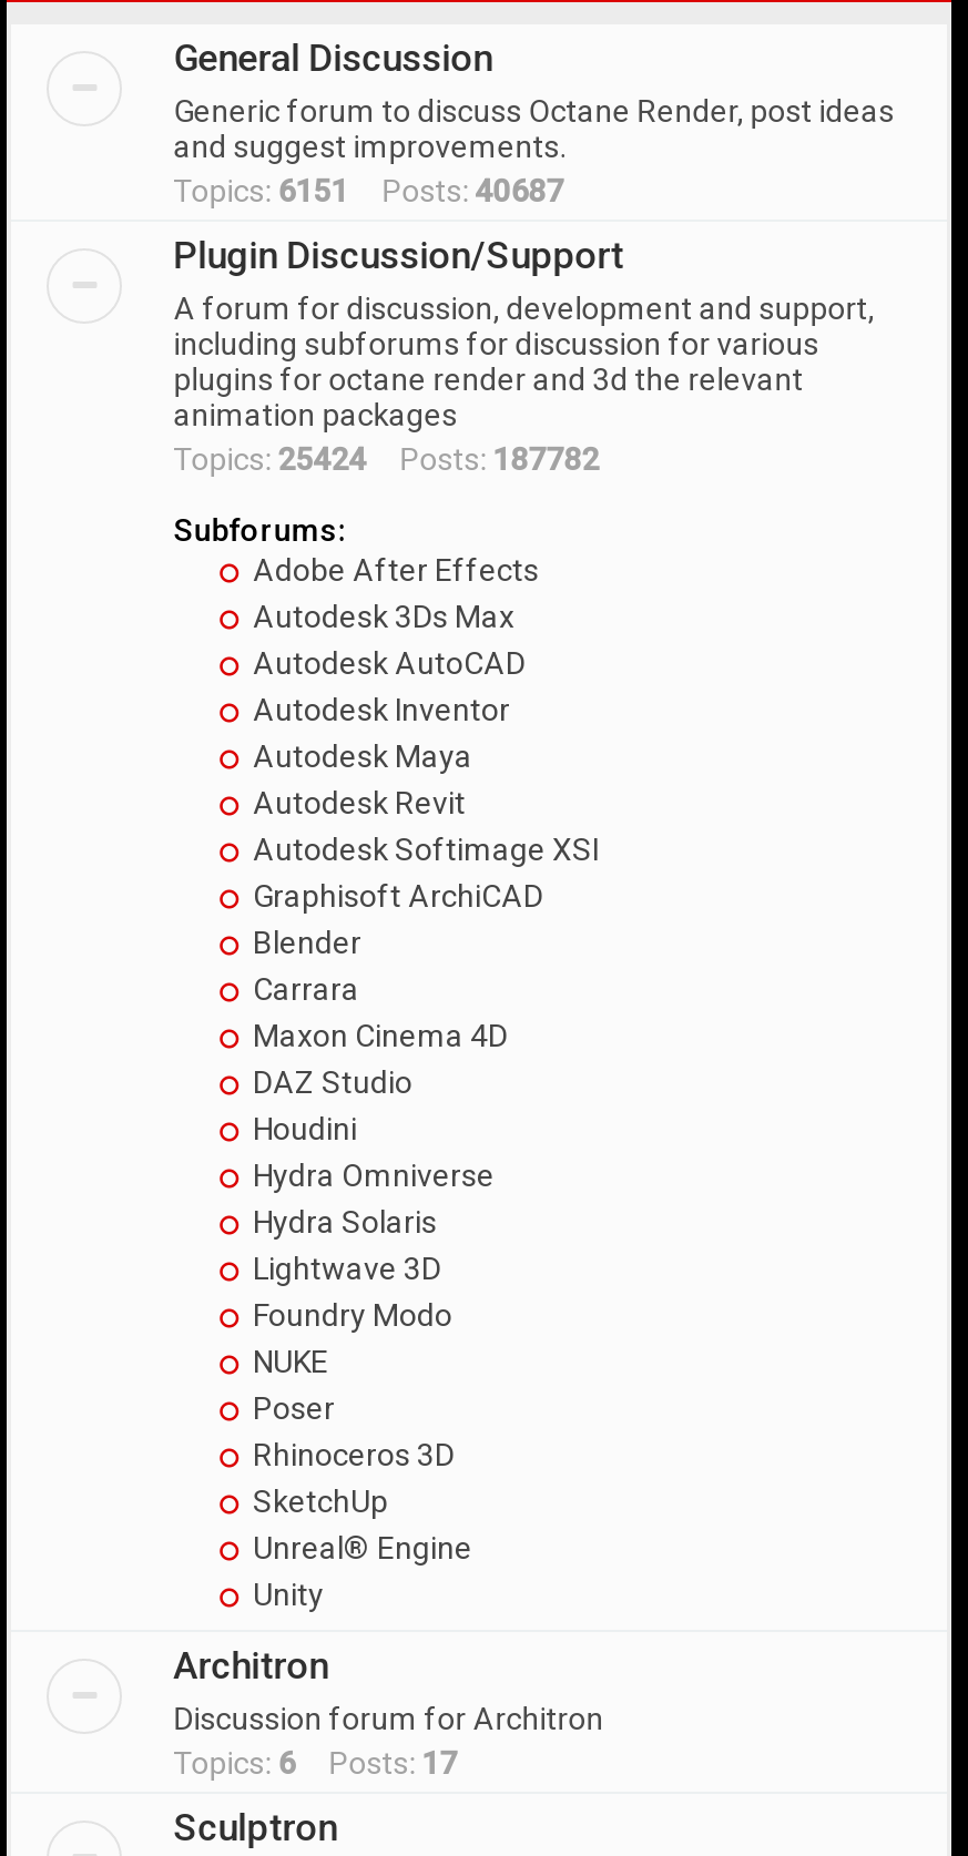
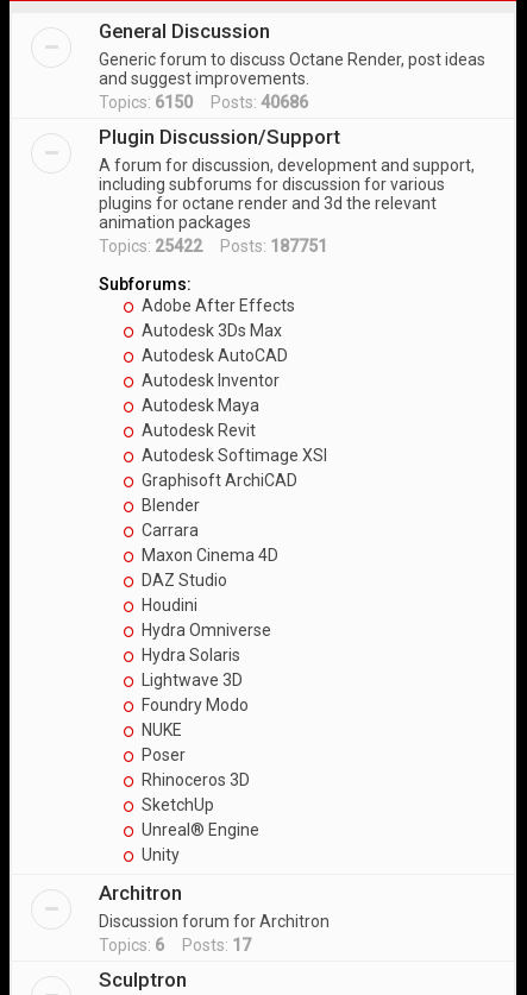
- Topics: 6151 Posts: 40687
+ Topics: 6150 Posts: 40686

- Topics: 25424 Posts: 187782
+ Topics: 25422 Posts: 187751
